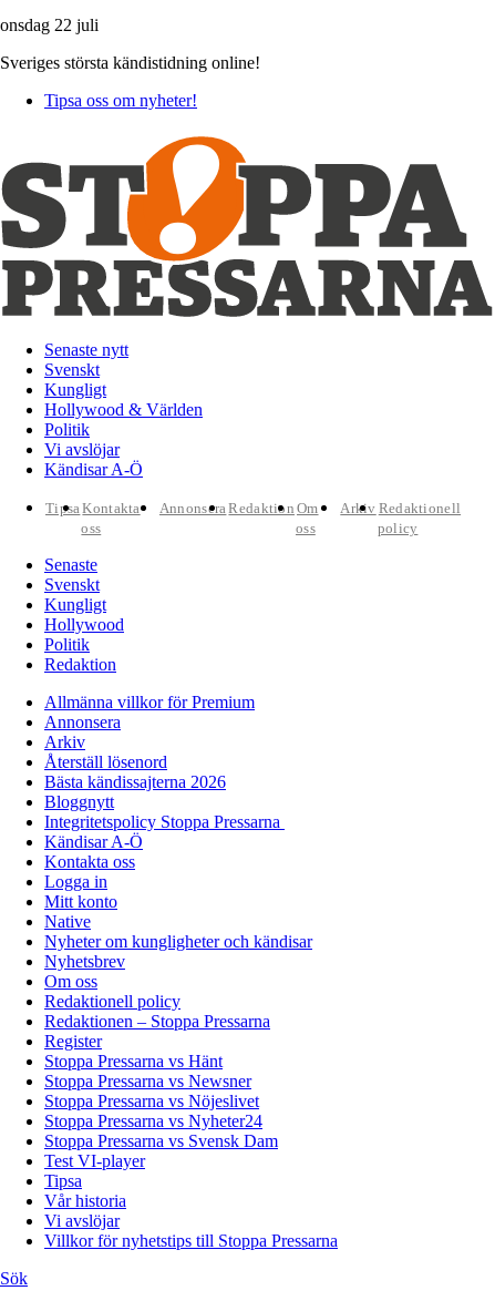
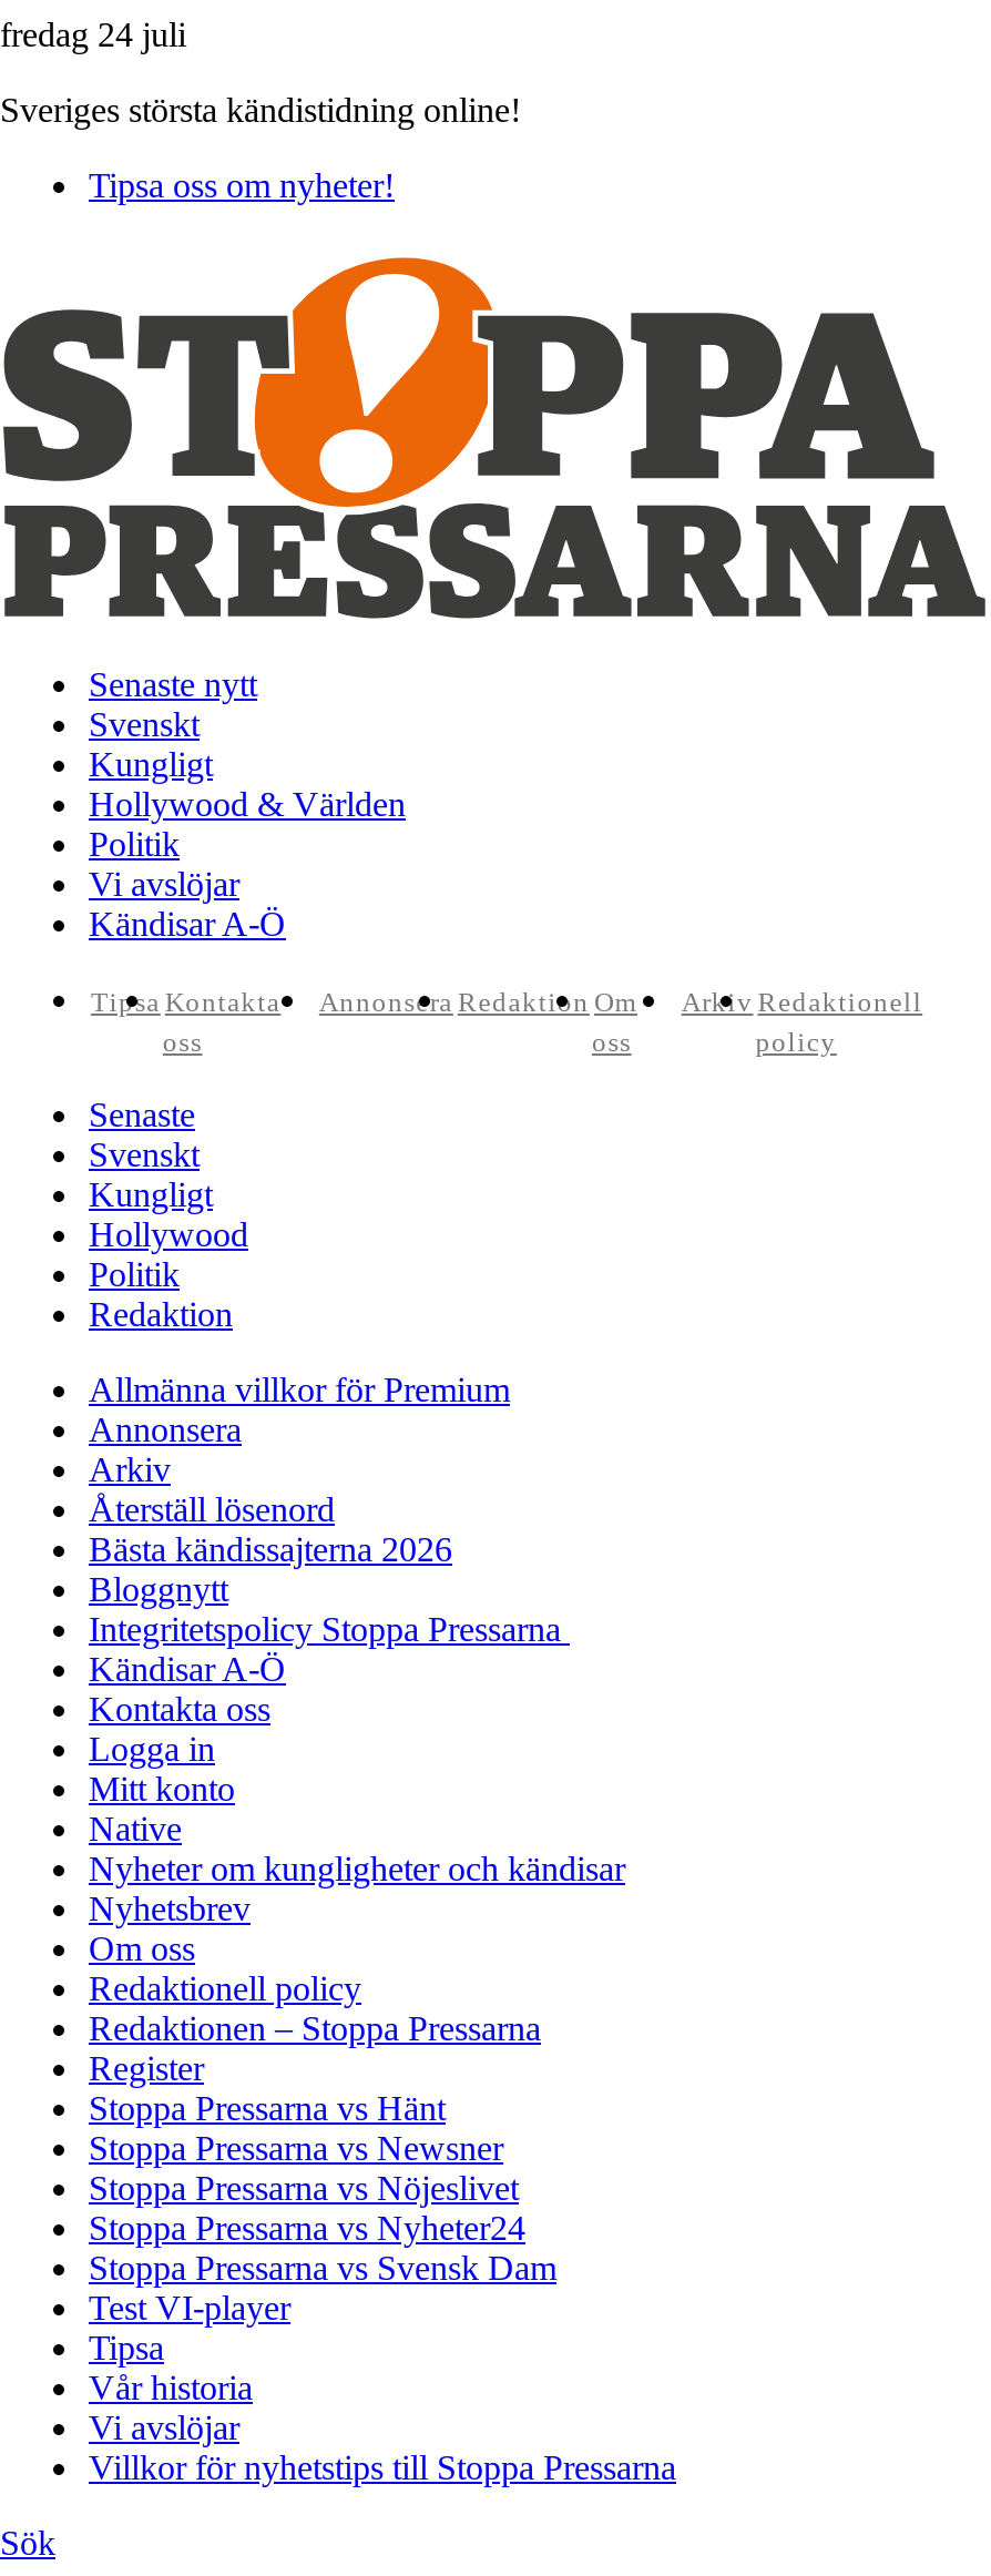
- onsdag 22 juli
+ fredag 24 juli
